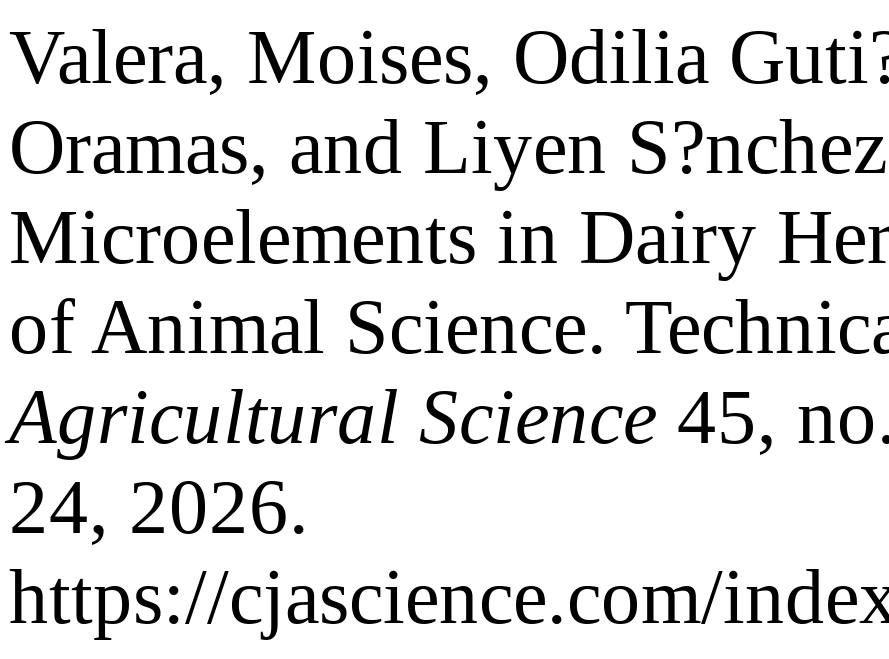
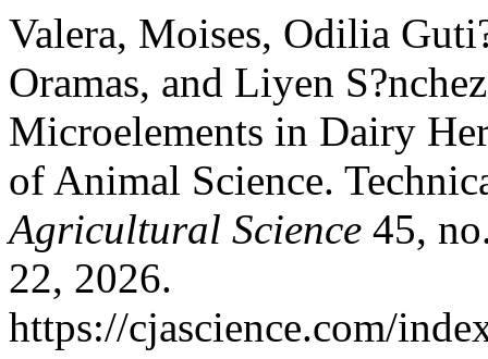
- 24, 2026.
+ 22, 2026.
